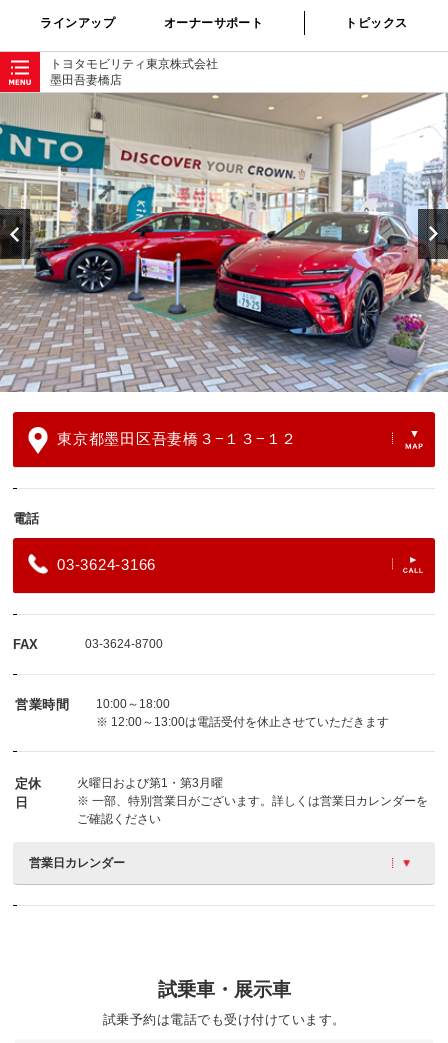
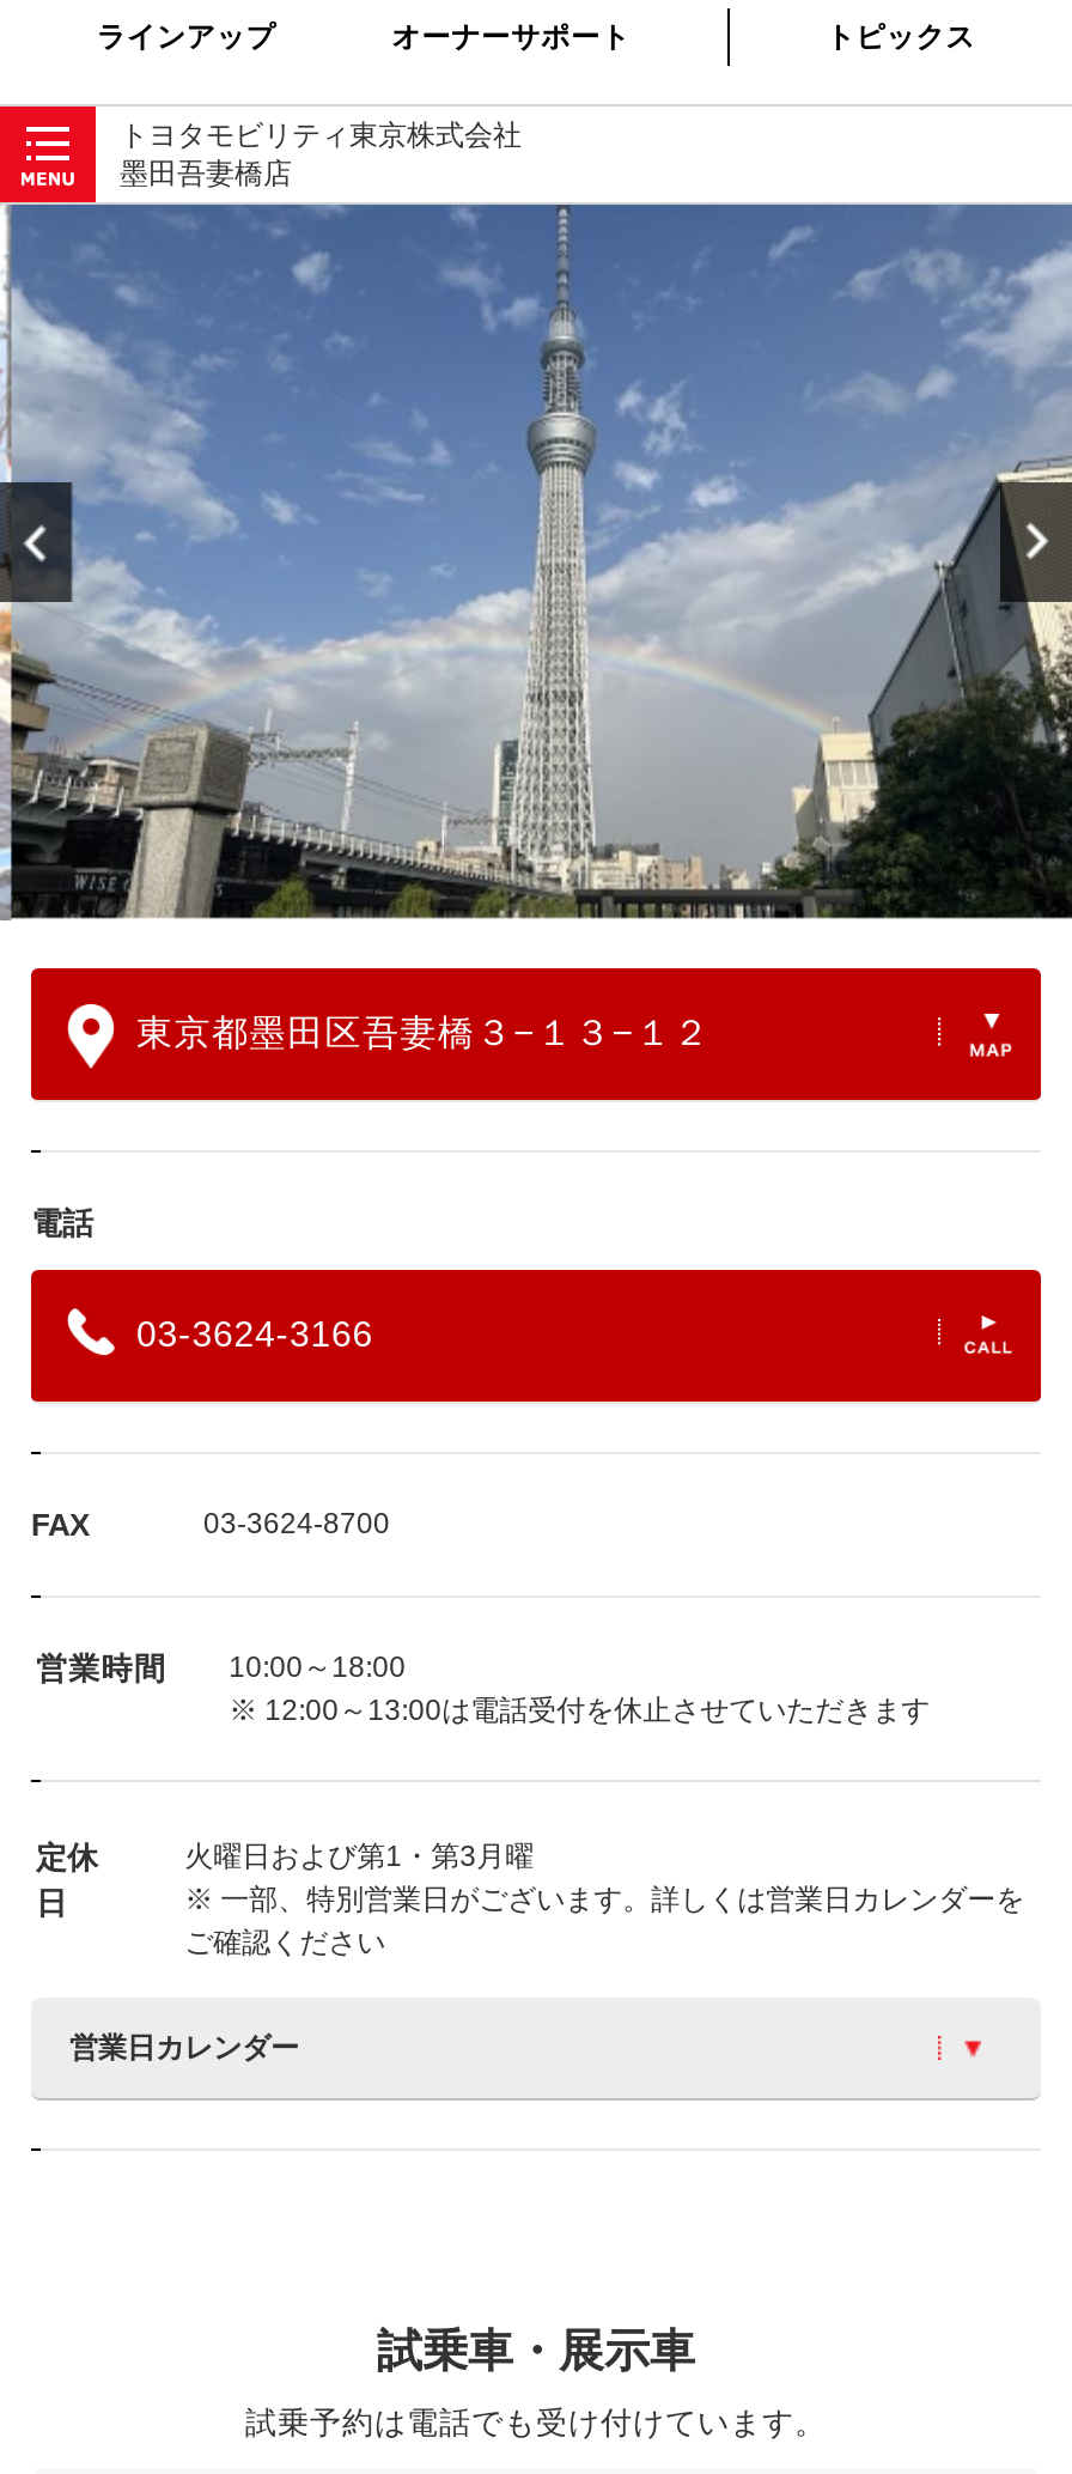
- [image]
+ [image]
